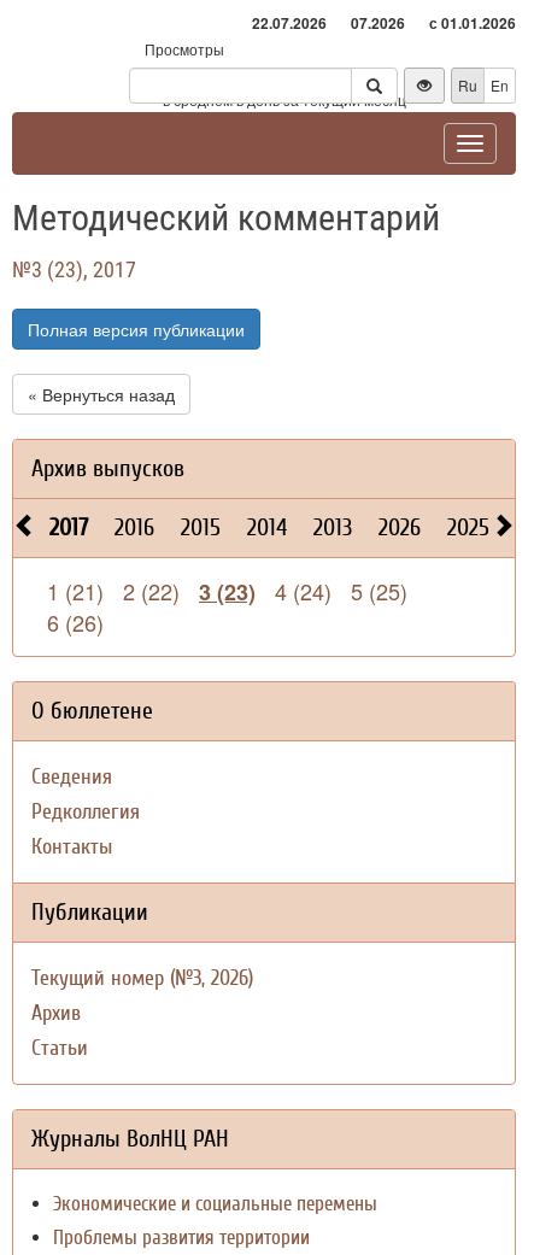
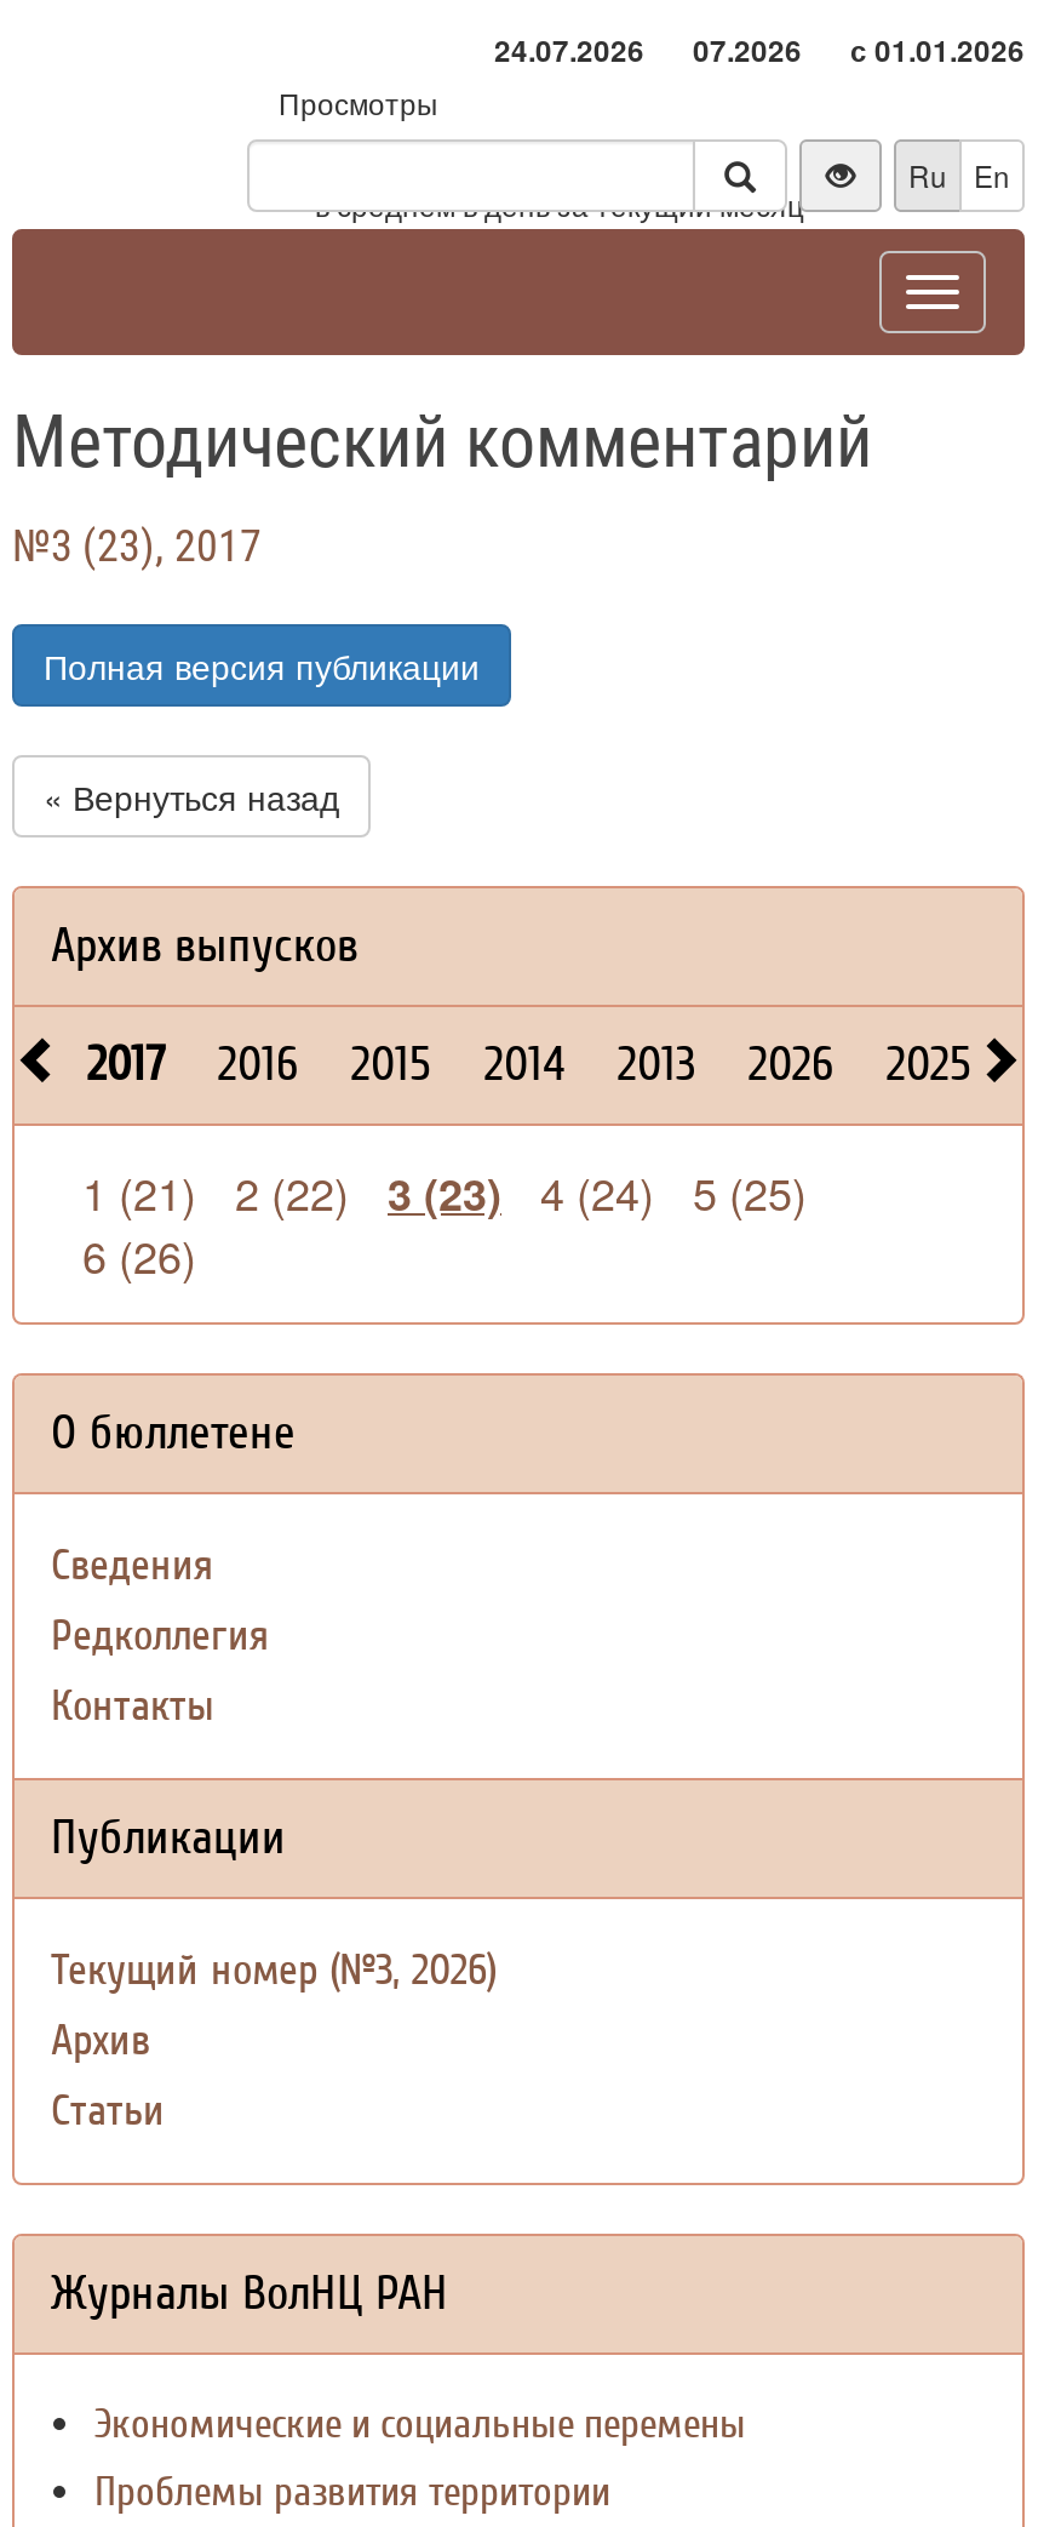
- 22.07.2026 07.2026 с 01.01.2026
+ 24.07.2026 07.2026 с 01.01.2026
